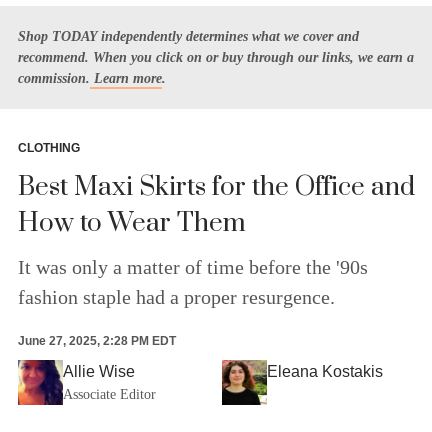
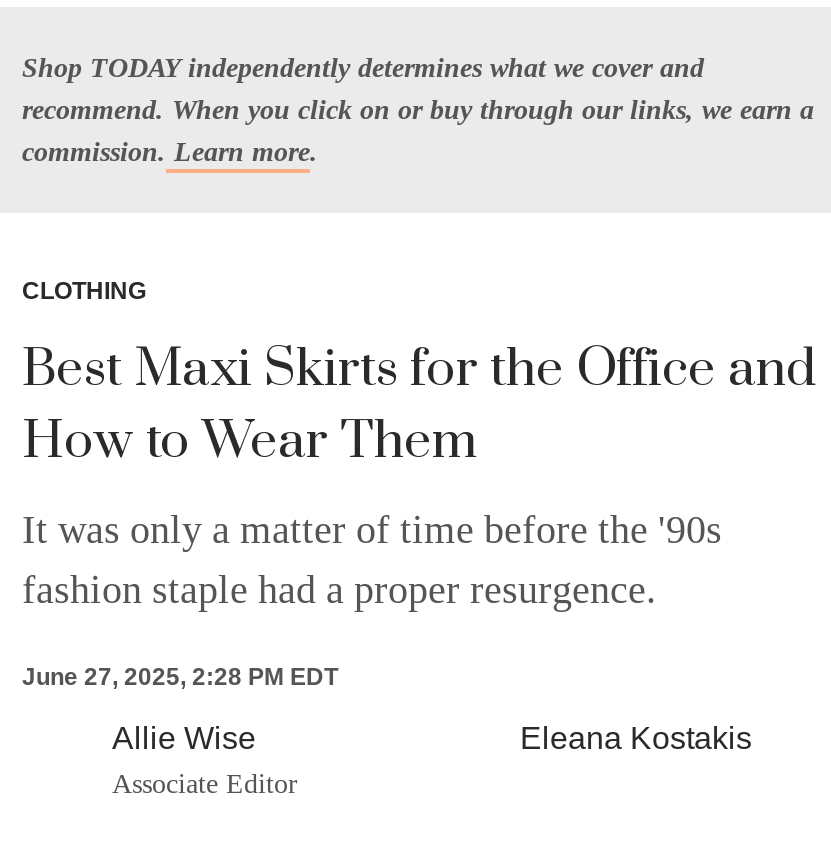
- [image]

- [image]
